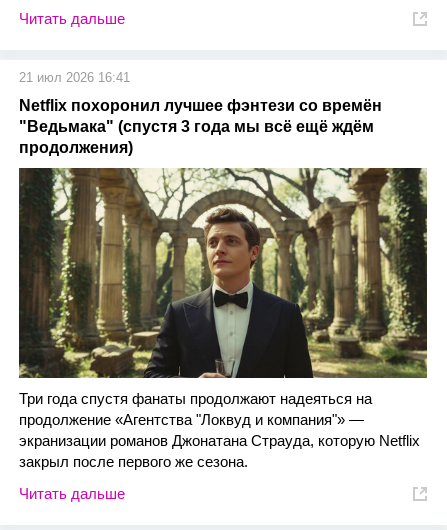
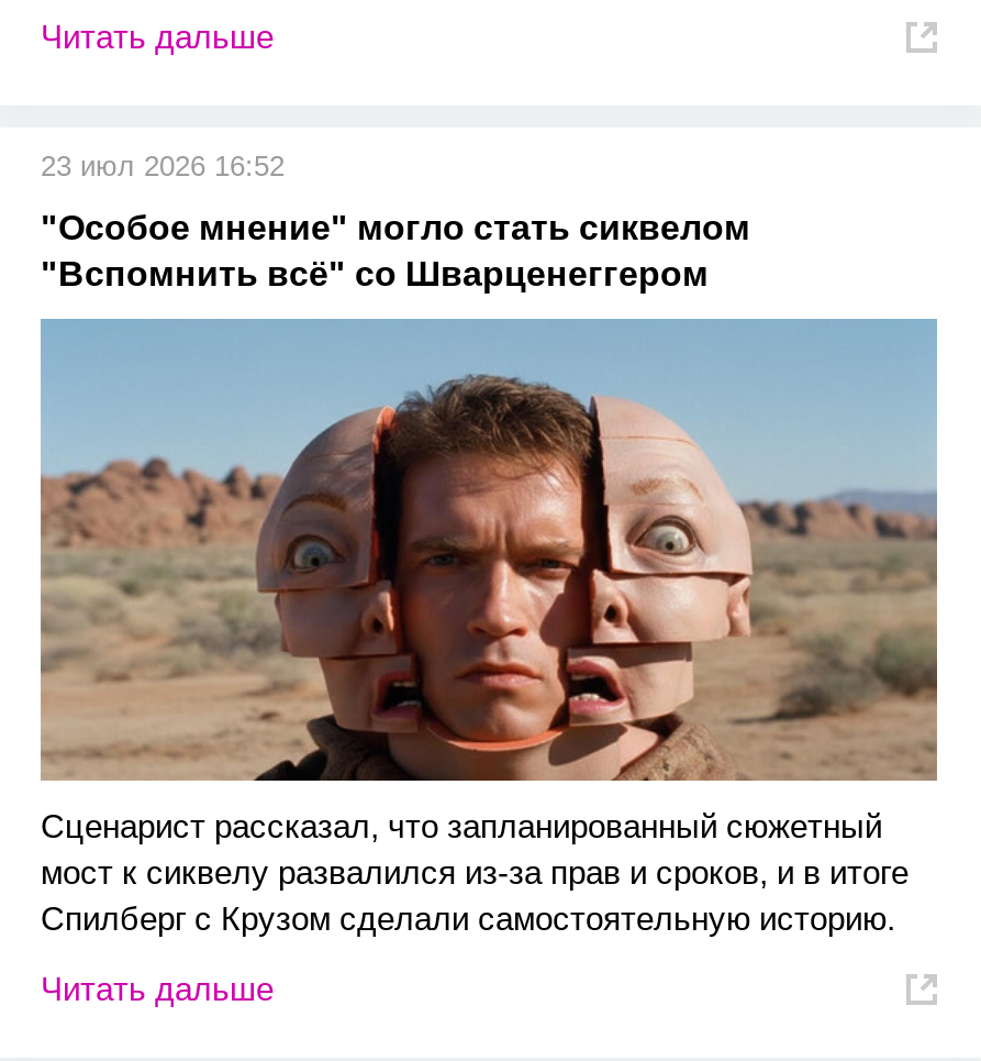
- 21 июл 2026 16:41
+ 23 июл 2026 16:52

- Netflix похоронил лучшее фэнтези со времён
- "Ведьмака" (спустя 3 года мы всё ещё ждём
- продолжения)
+ "Особое мнение" могло стать сиквелом
+ "Вспомнить всё" со Шварценеггером

- [image]
- Три года спустя фанаты продолжают надеяться на
- продолжение «Агентства "Локвуд и компания"» —
- экранизации романов Джонатана Страуда, которую Netflix
- закрыл после первого же сезона.
+ [image]
+ Сценарист рассказал, что запланированный сюжетный
+ мост к сиквелу развалился из-за прав и сроков, и в итоге
+ Спилберг с Крузом сделали самостоятельную историю.
